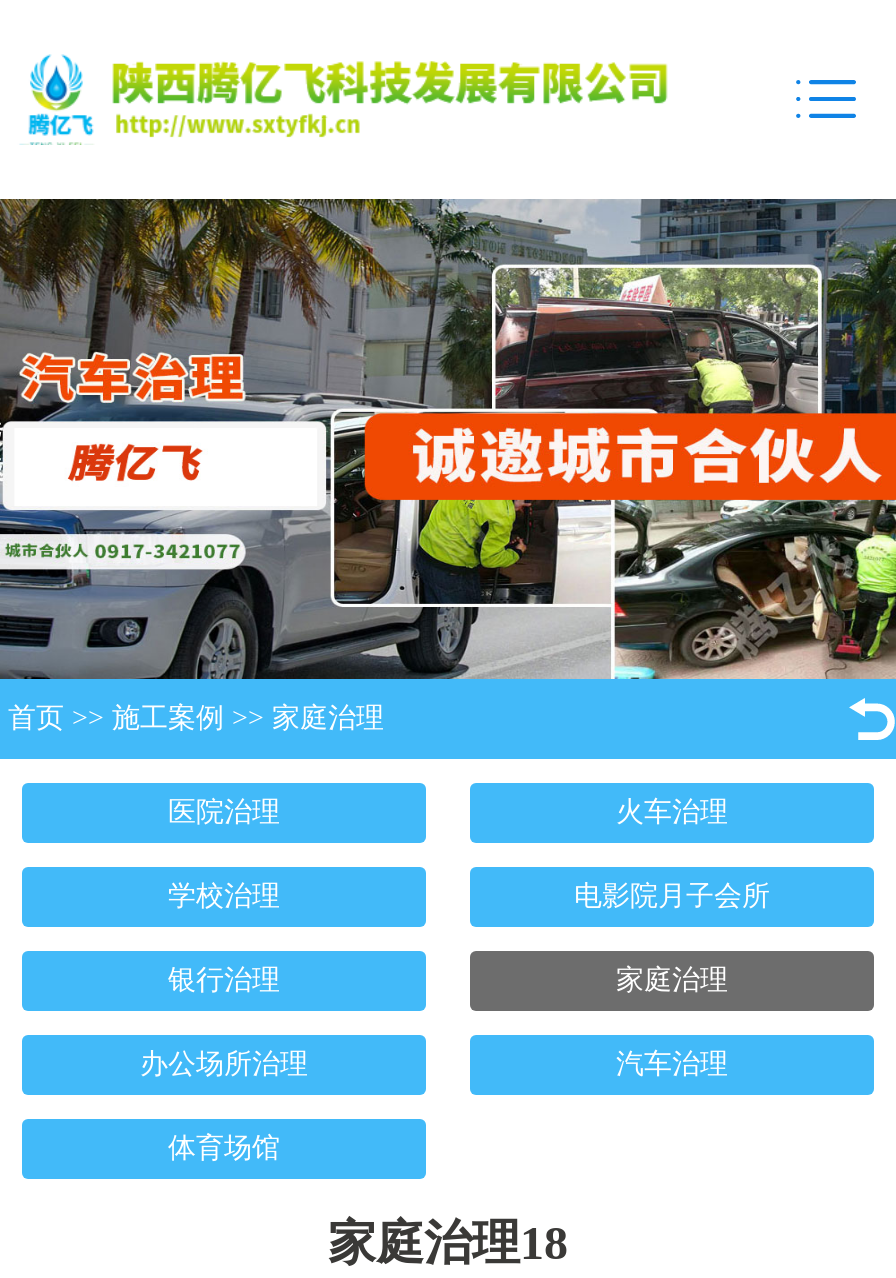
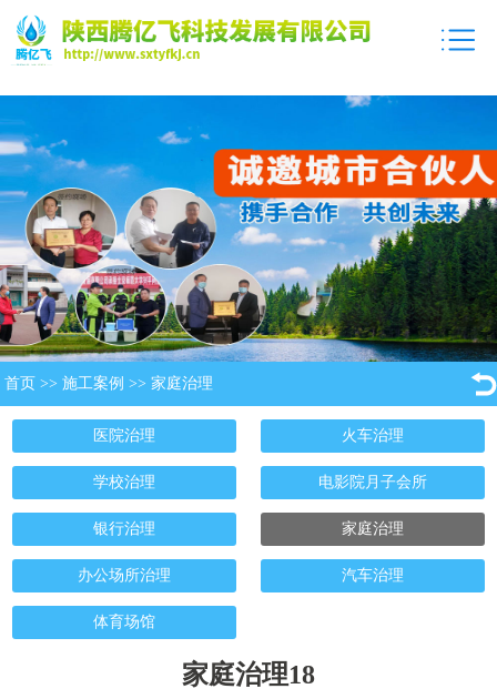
- [image]
+ [image]
